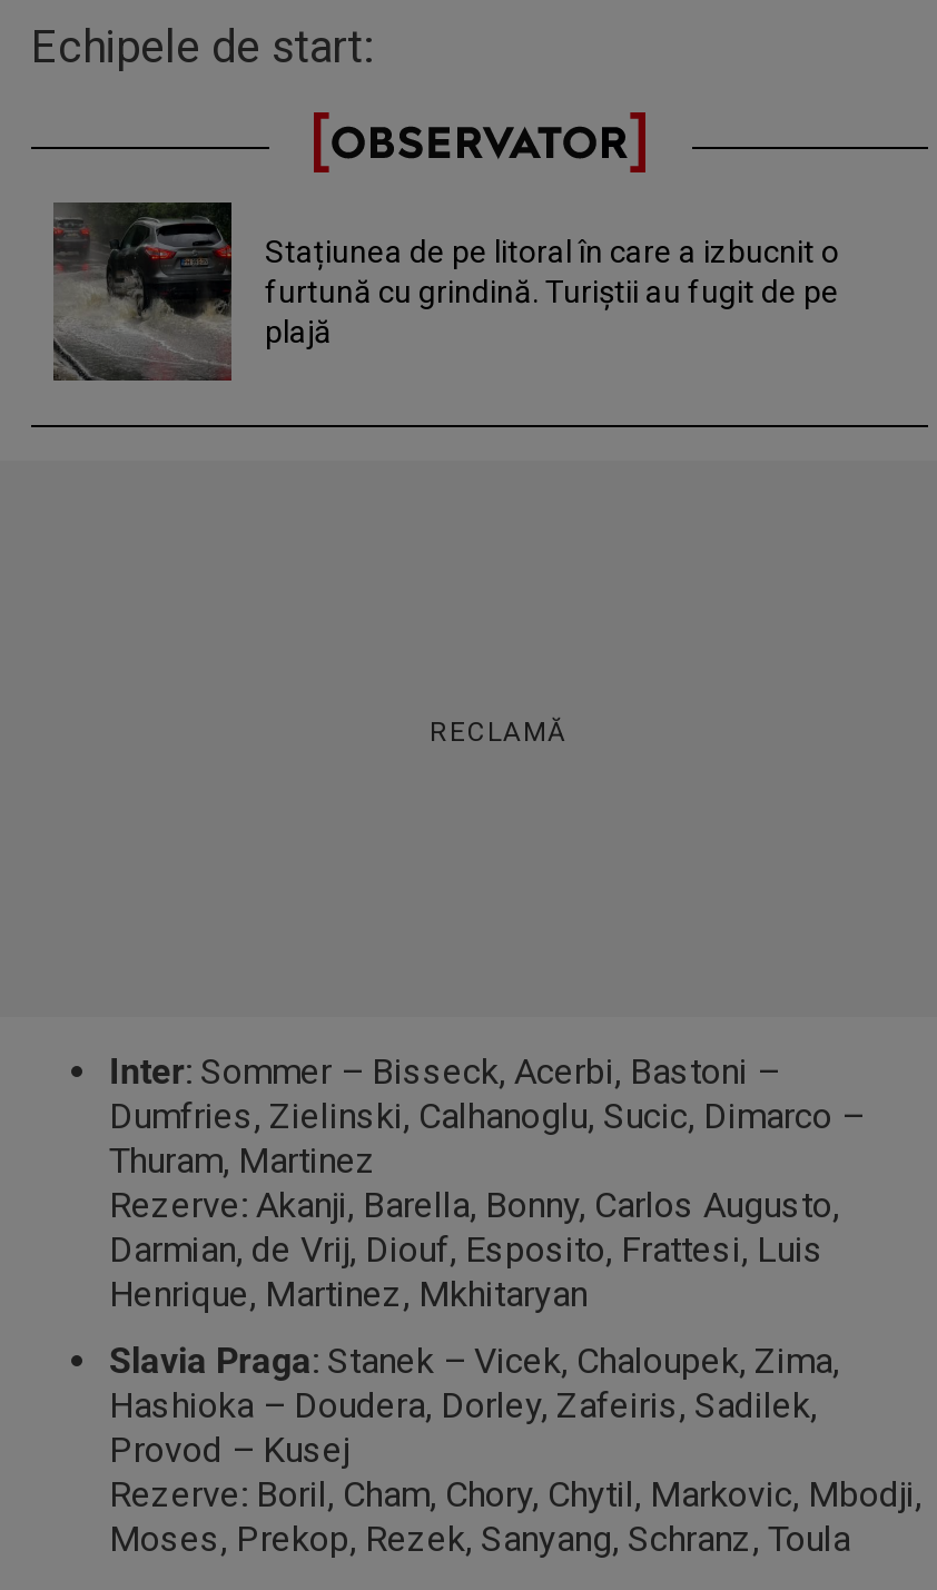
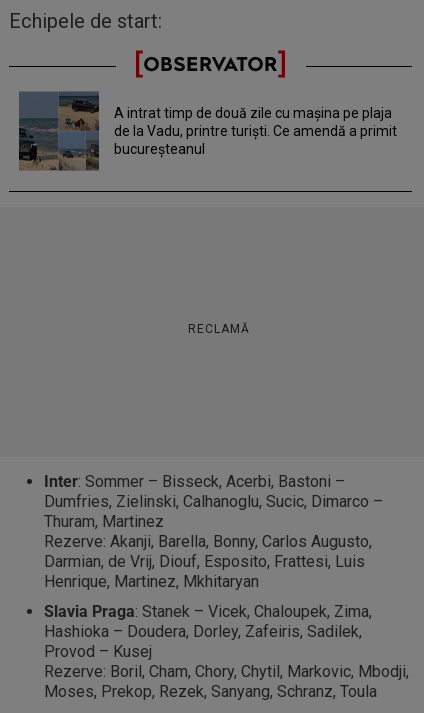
- [image]
- Stațiunea de pe litoral în care a izbucnit o
- furtună cu grindină. Turiștii au fugit de pe
- plajă
+ [image]
+ A intrat timp de două zile cu maşina pe plaja
+ de la Vadu, printre turişti. Ce amendă a primit
+ bucureşteanul
